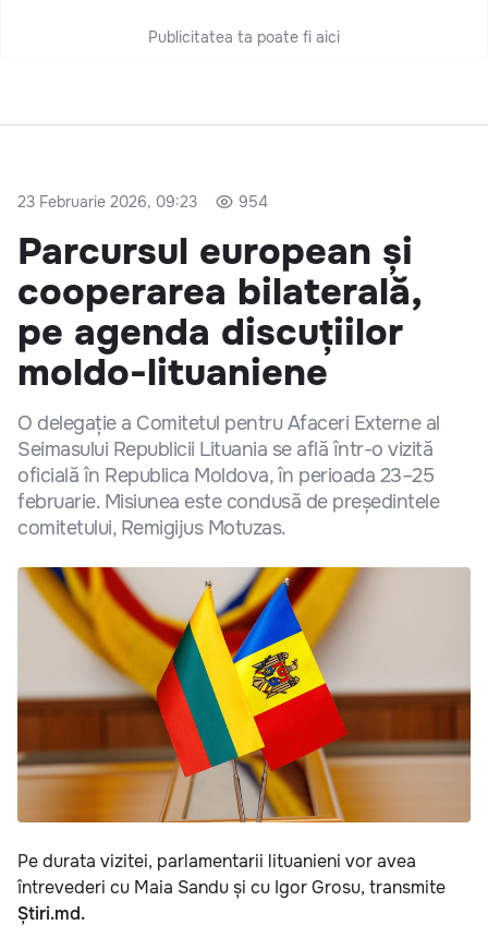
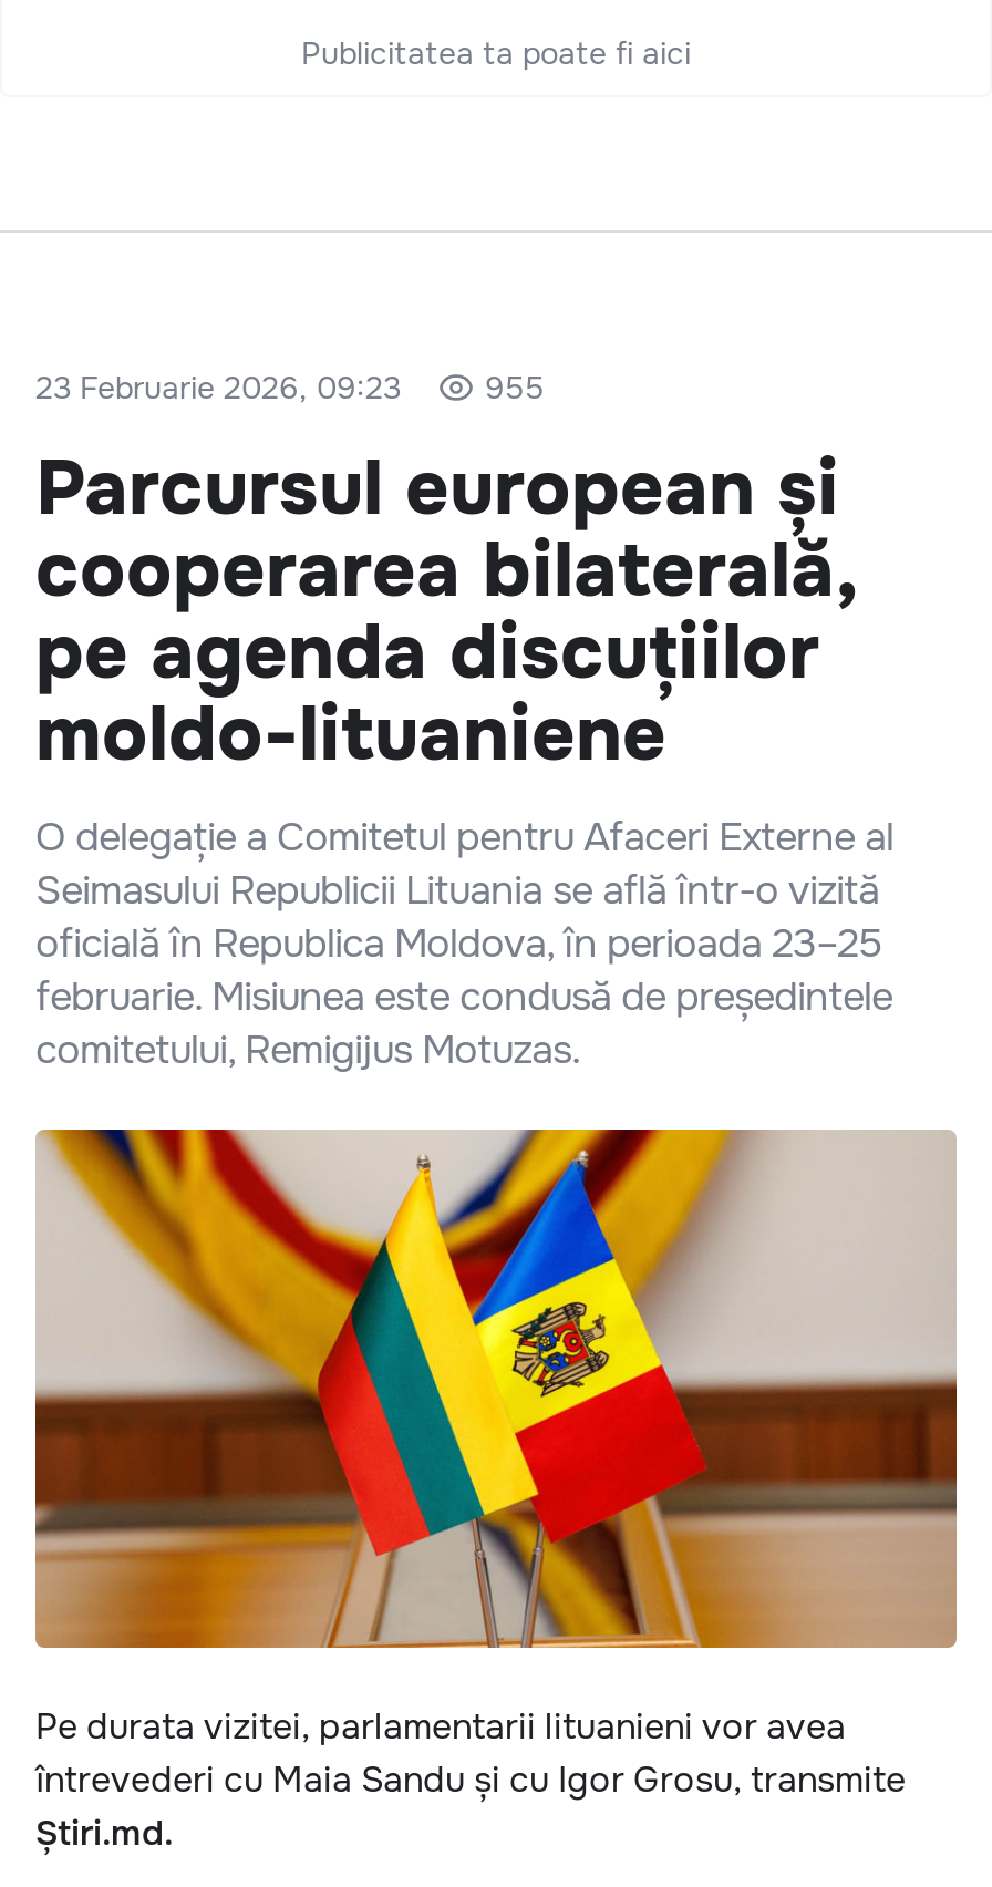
- 954
+ 955
